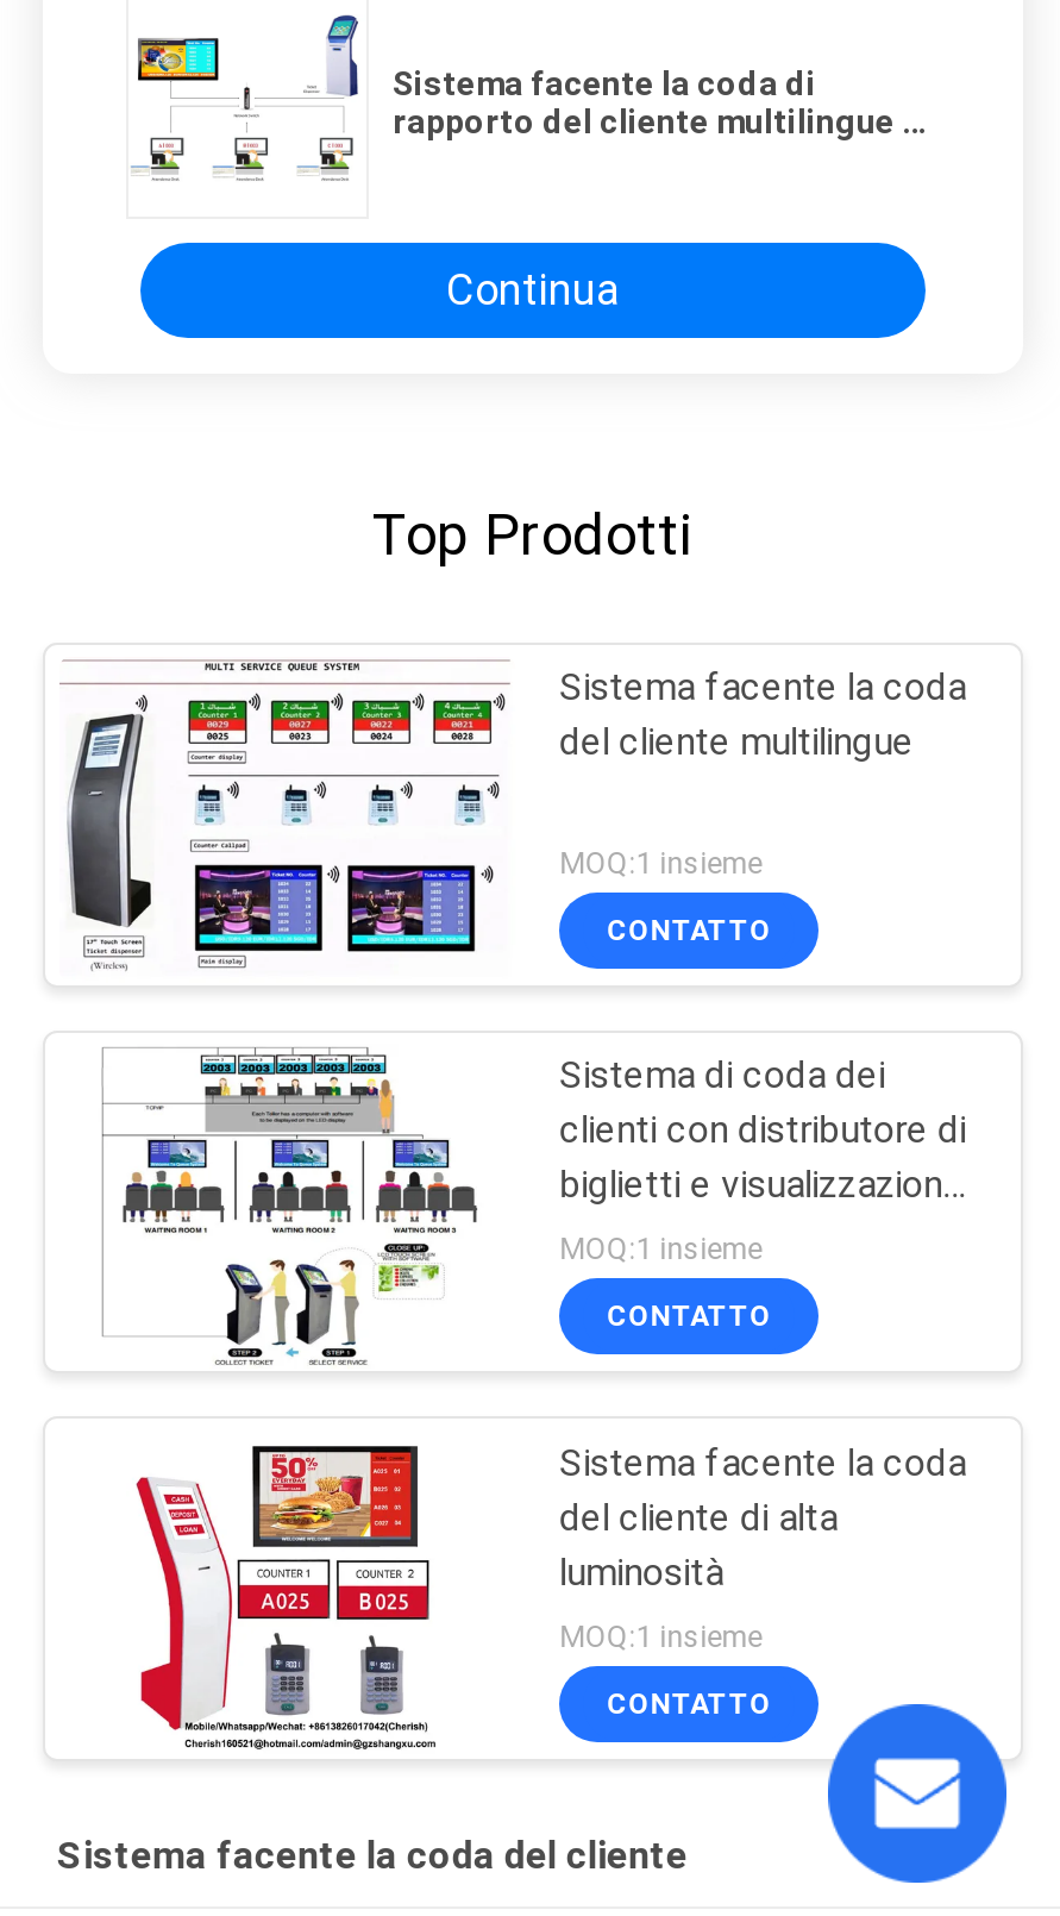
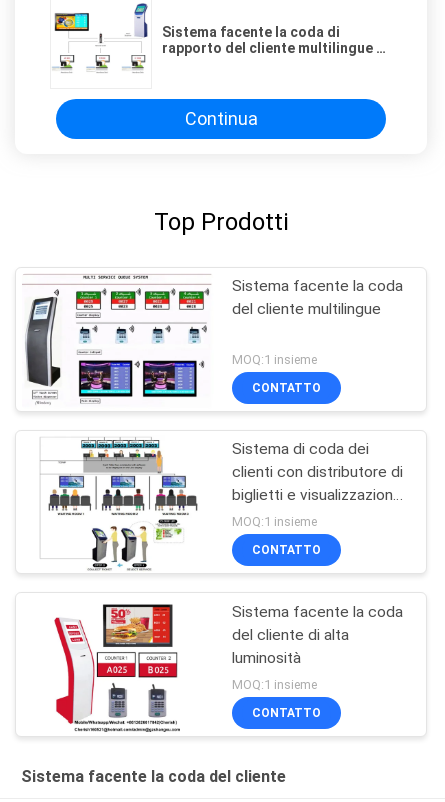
- [image]
